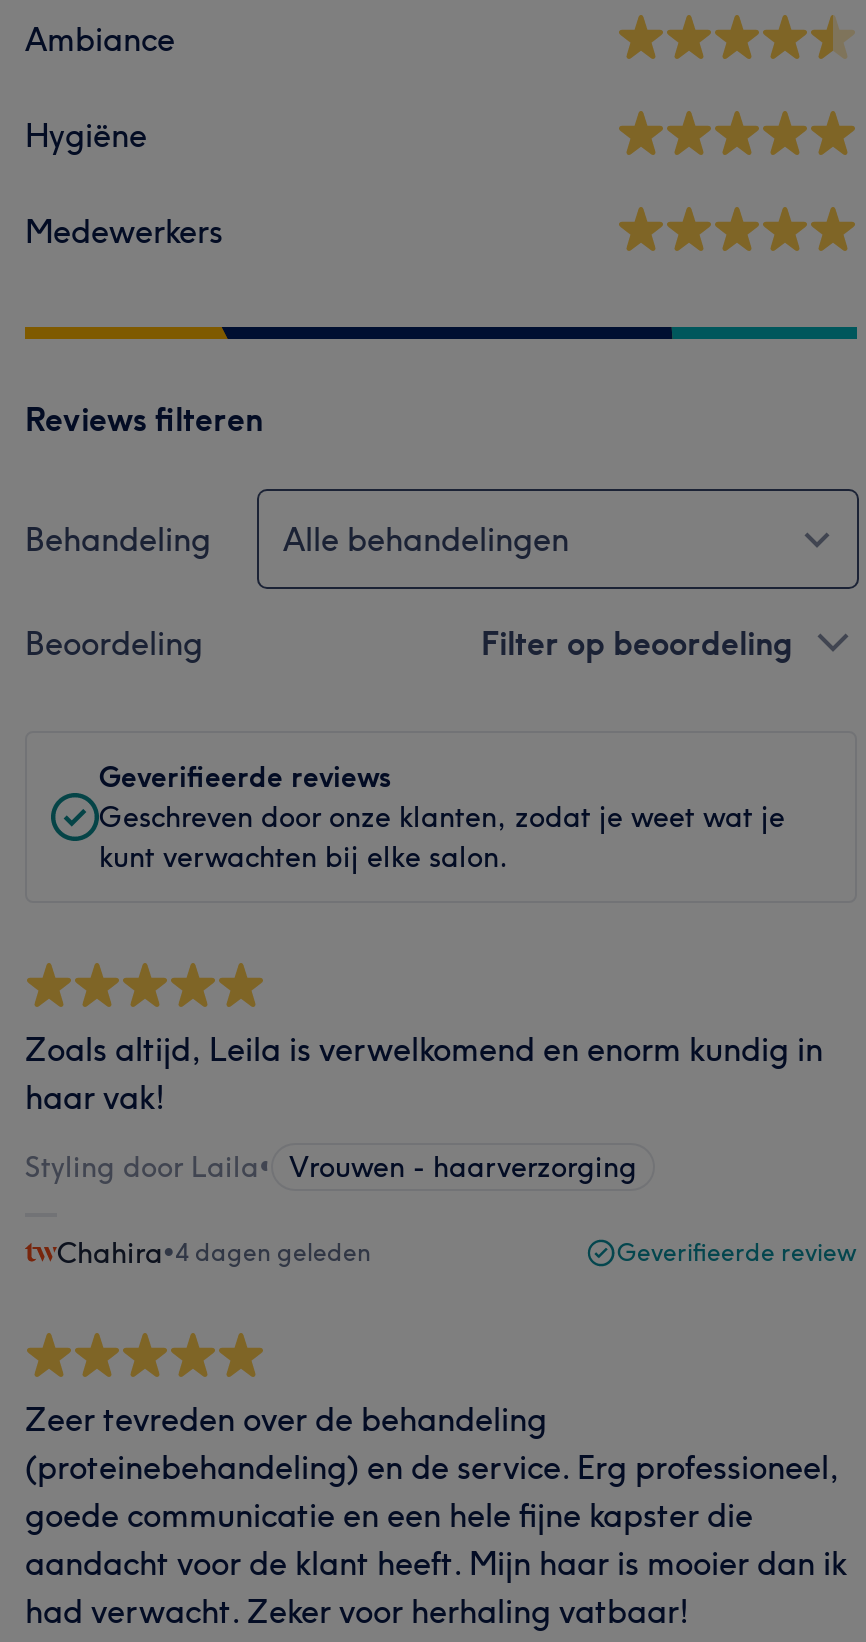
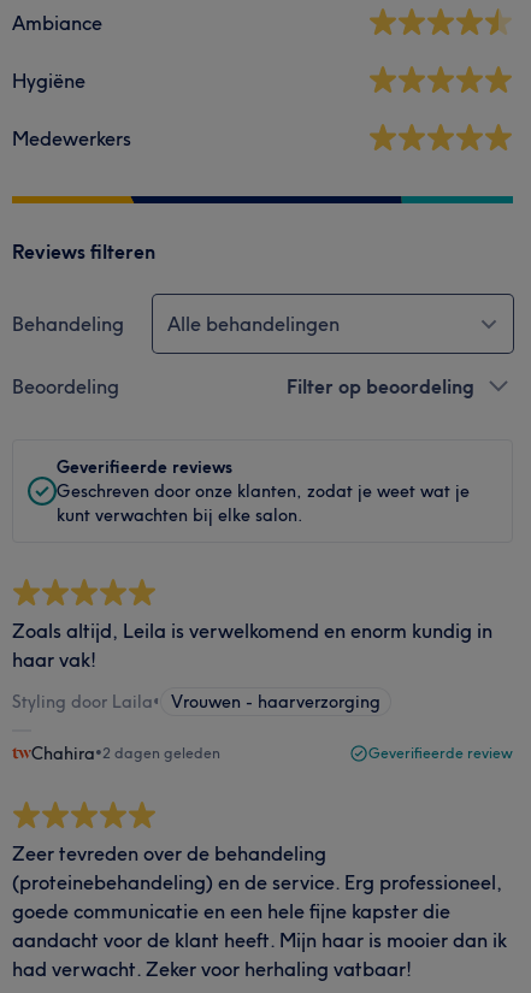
- Chahira•4 dagen geleden
+ Chahira•2 dagen geleden
